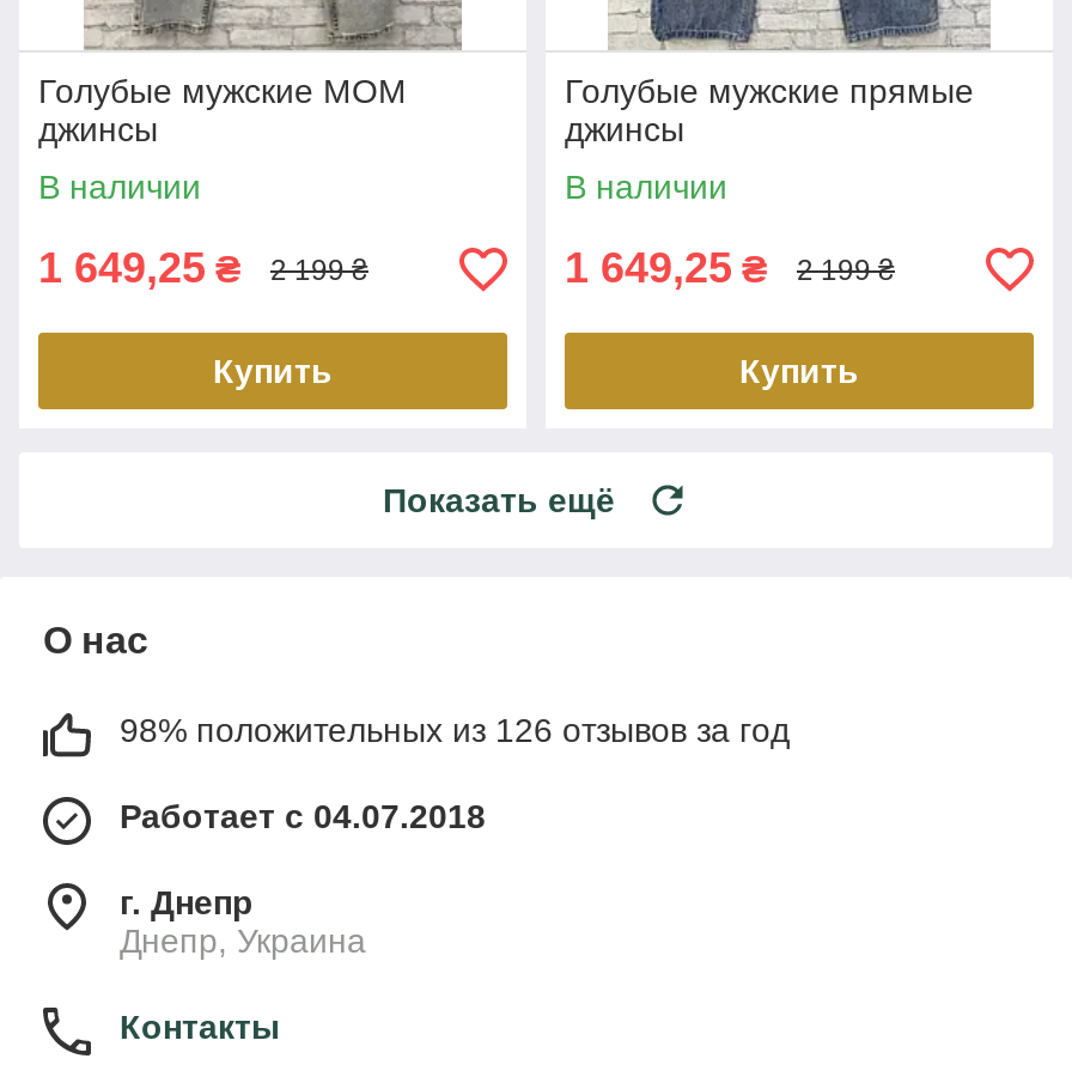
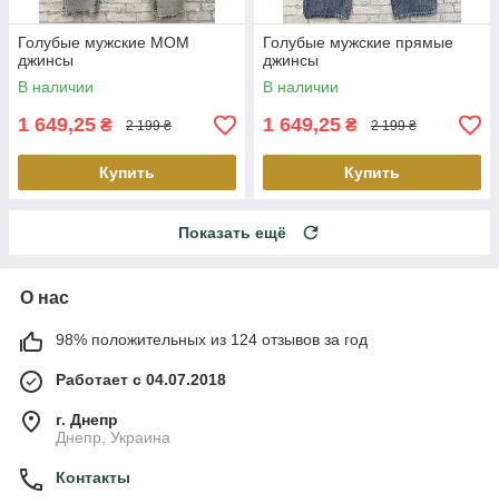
- 98% положительных из 126 отзывов за год
+ 98% положительных из 124 отзывов за год
